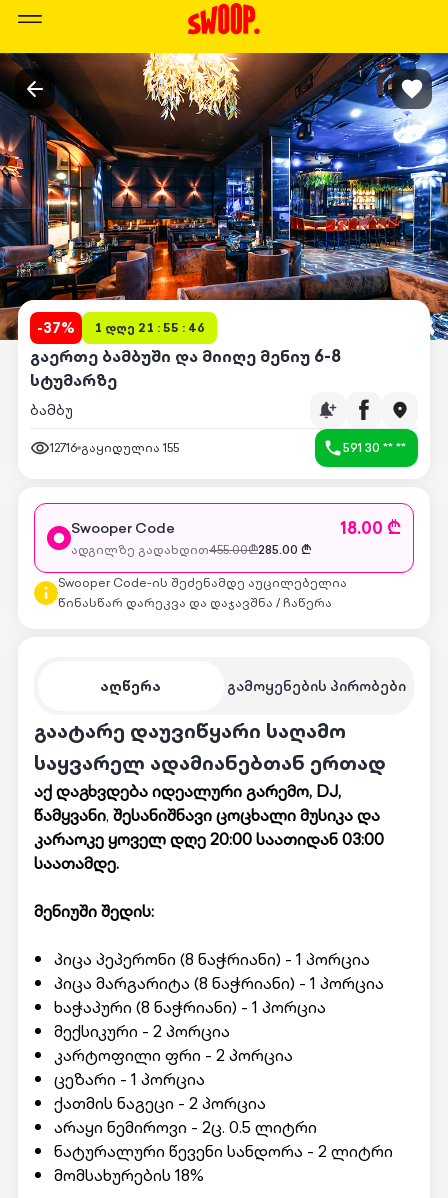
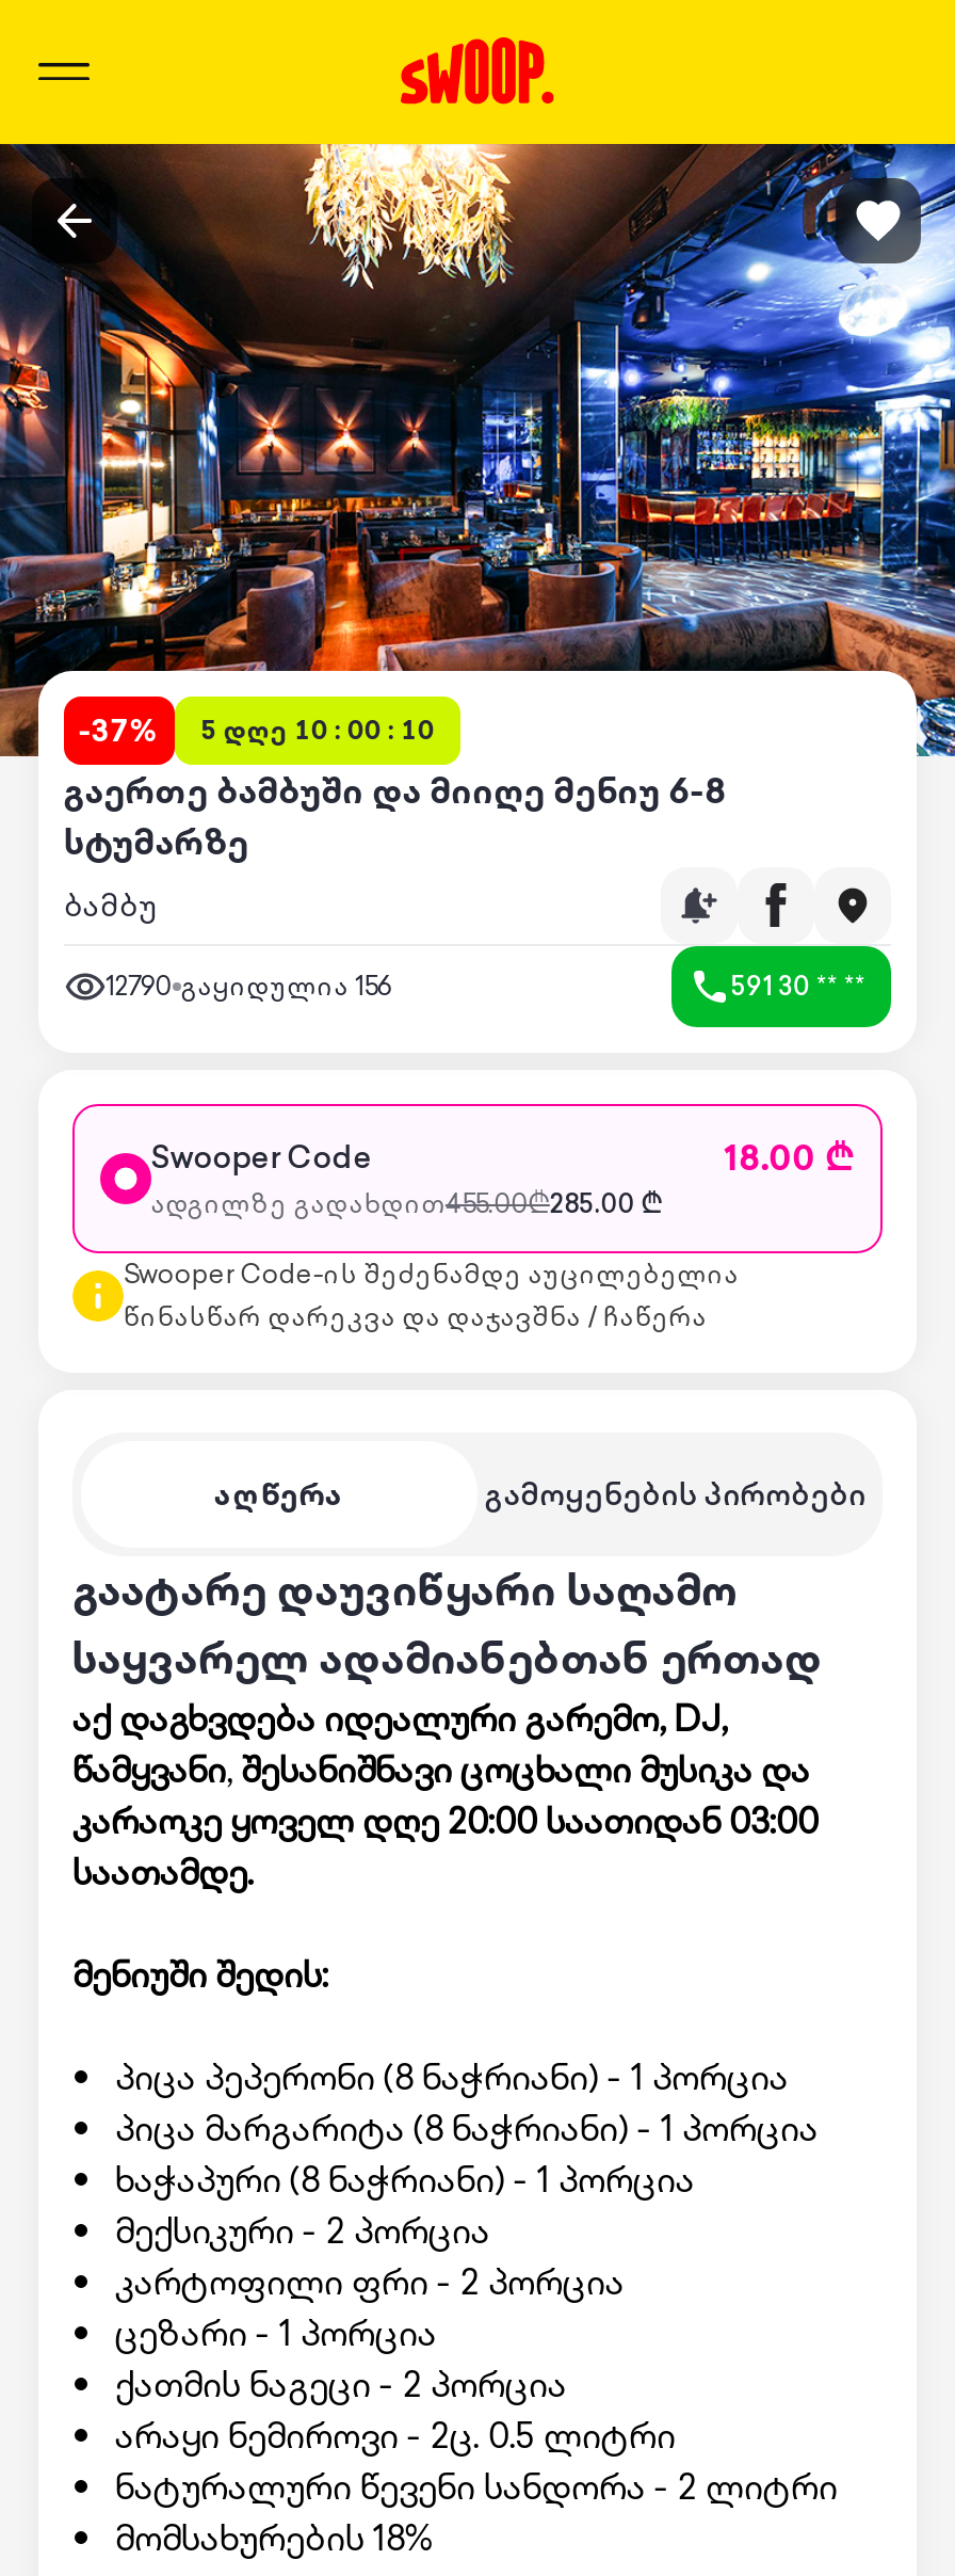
- -37% 1 დღე 21 : 55 : 46
+ -37% 5 დღე 10 : 00 : 10

- 12716 გაყიდულია 155
+ 12790 გაყიდულია 156
